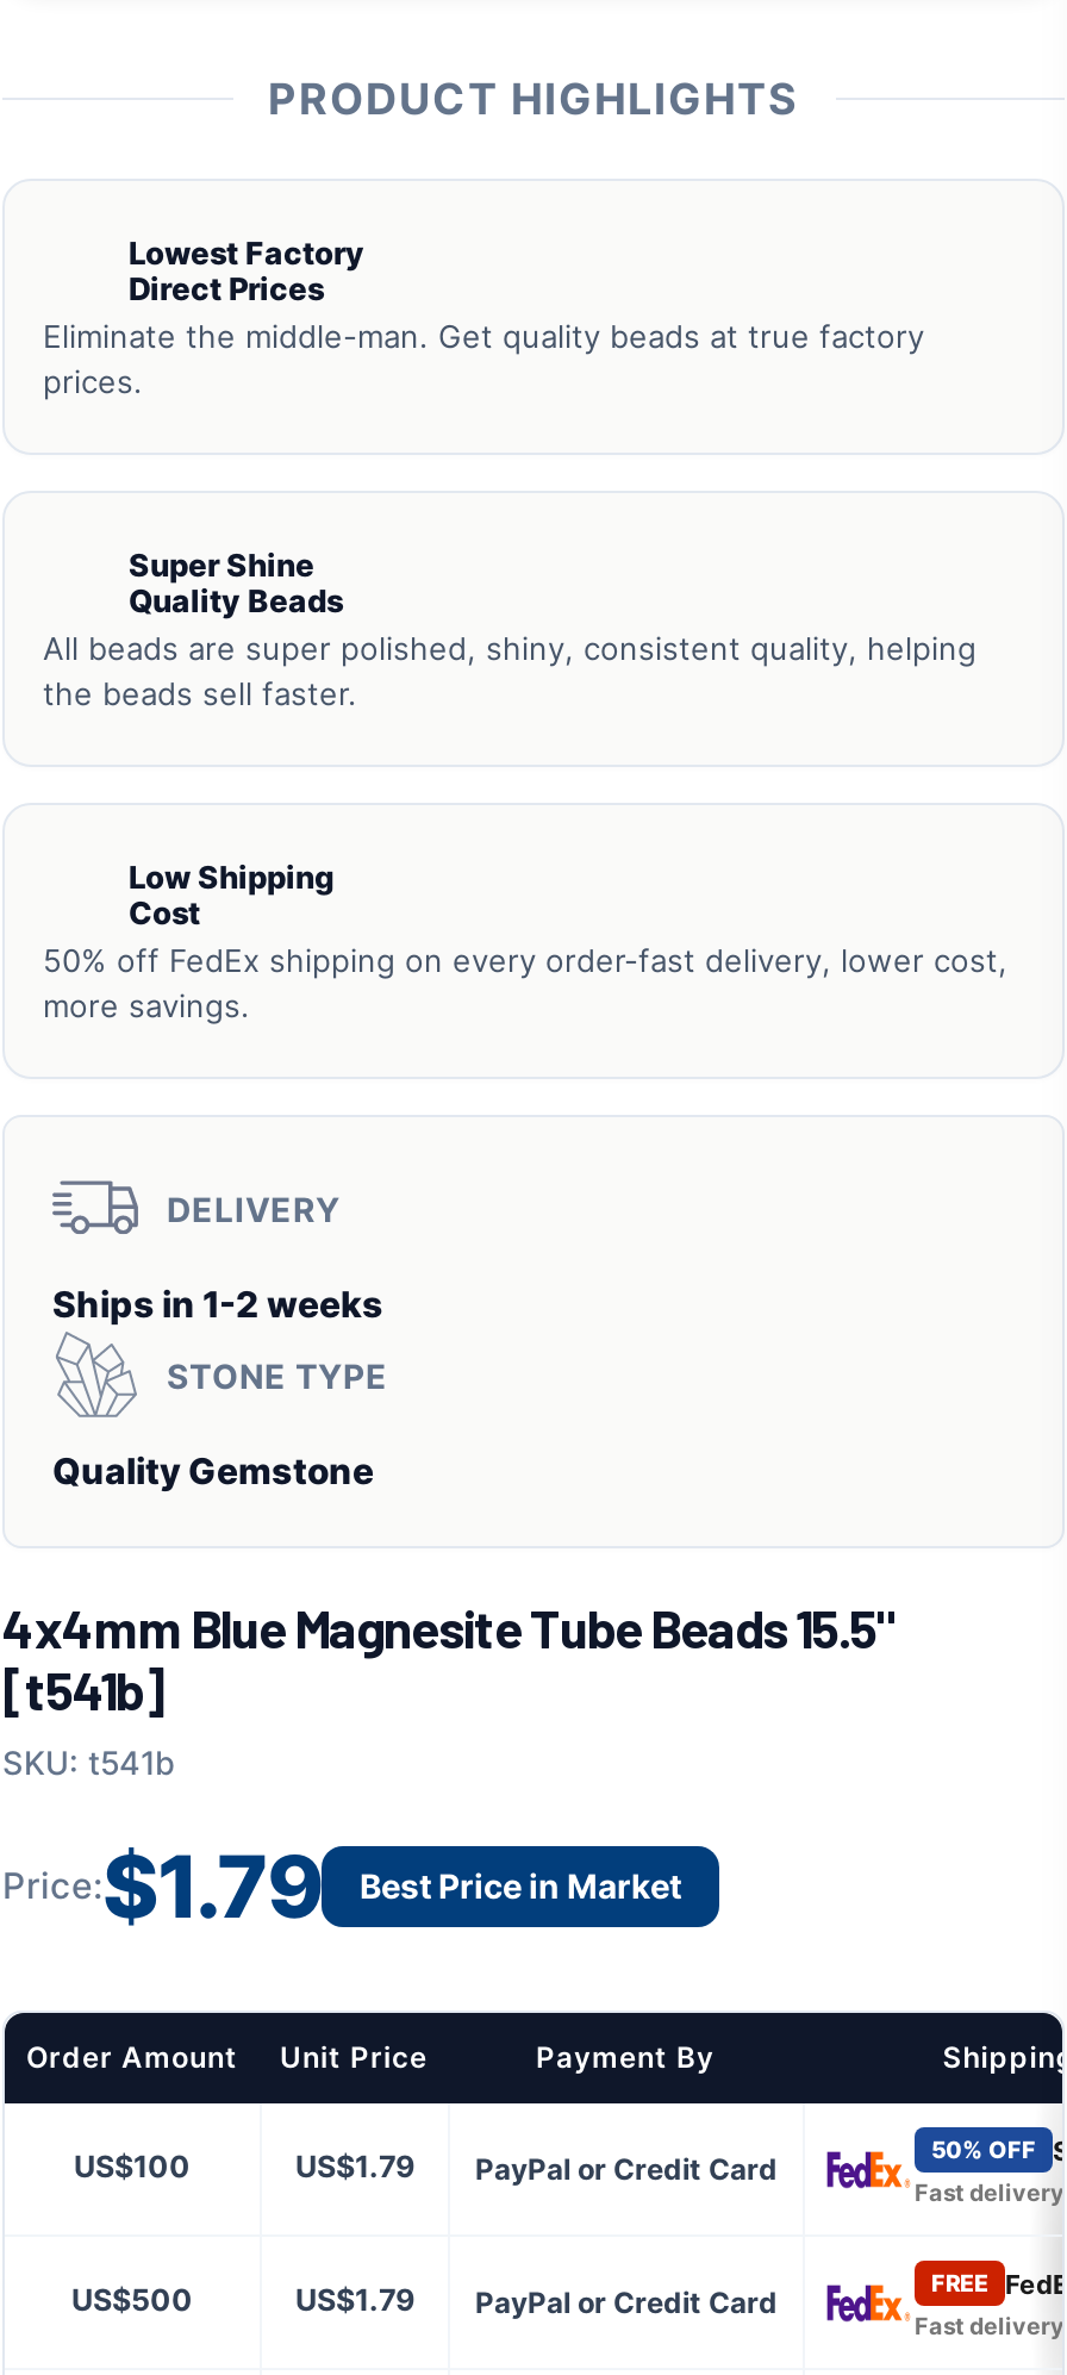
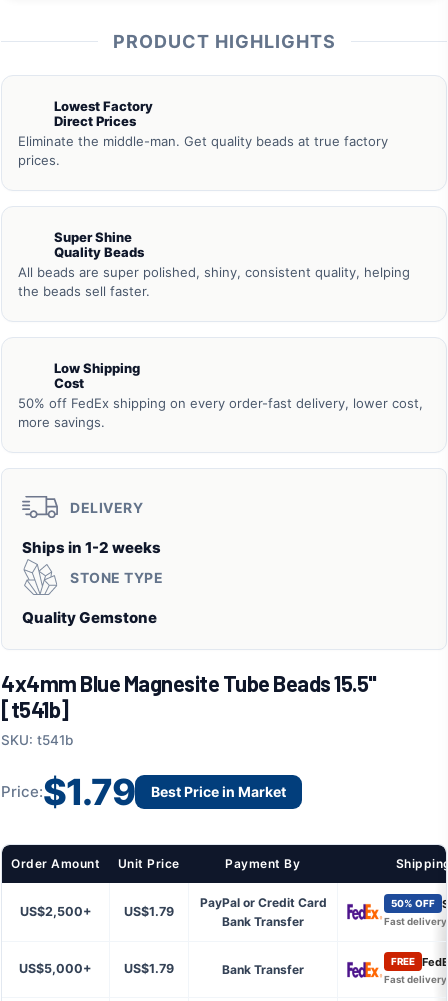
- US$100
+ US$2,500+

+ Bank Transfer

- US$500
+ US$5,000+

- PayPal or Credit Card
+ Bank Transfer
